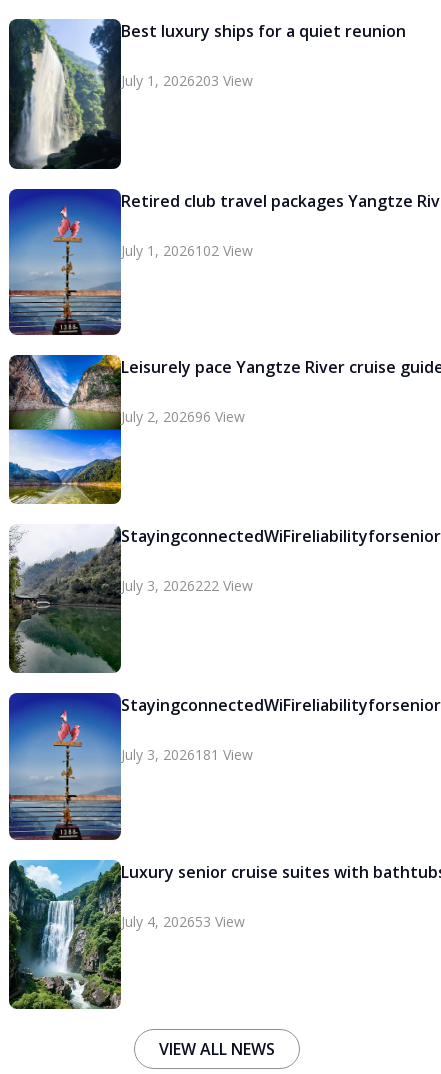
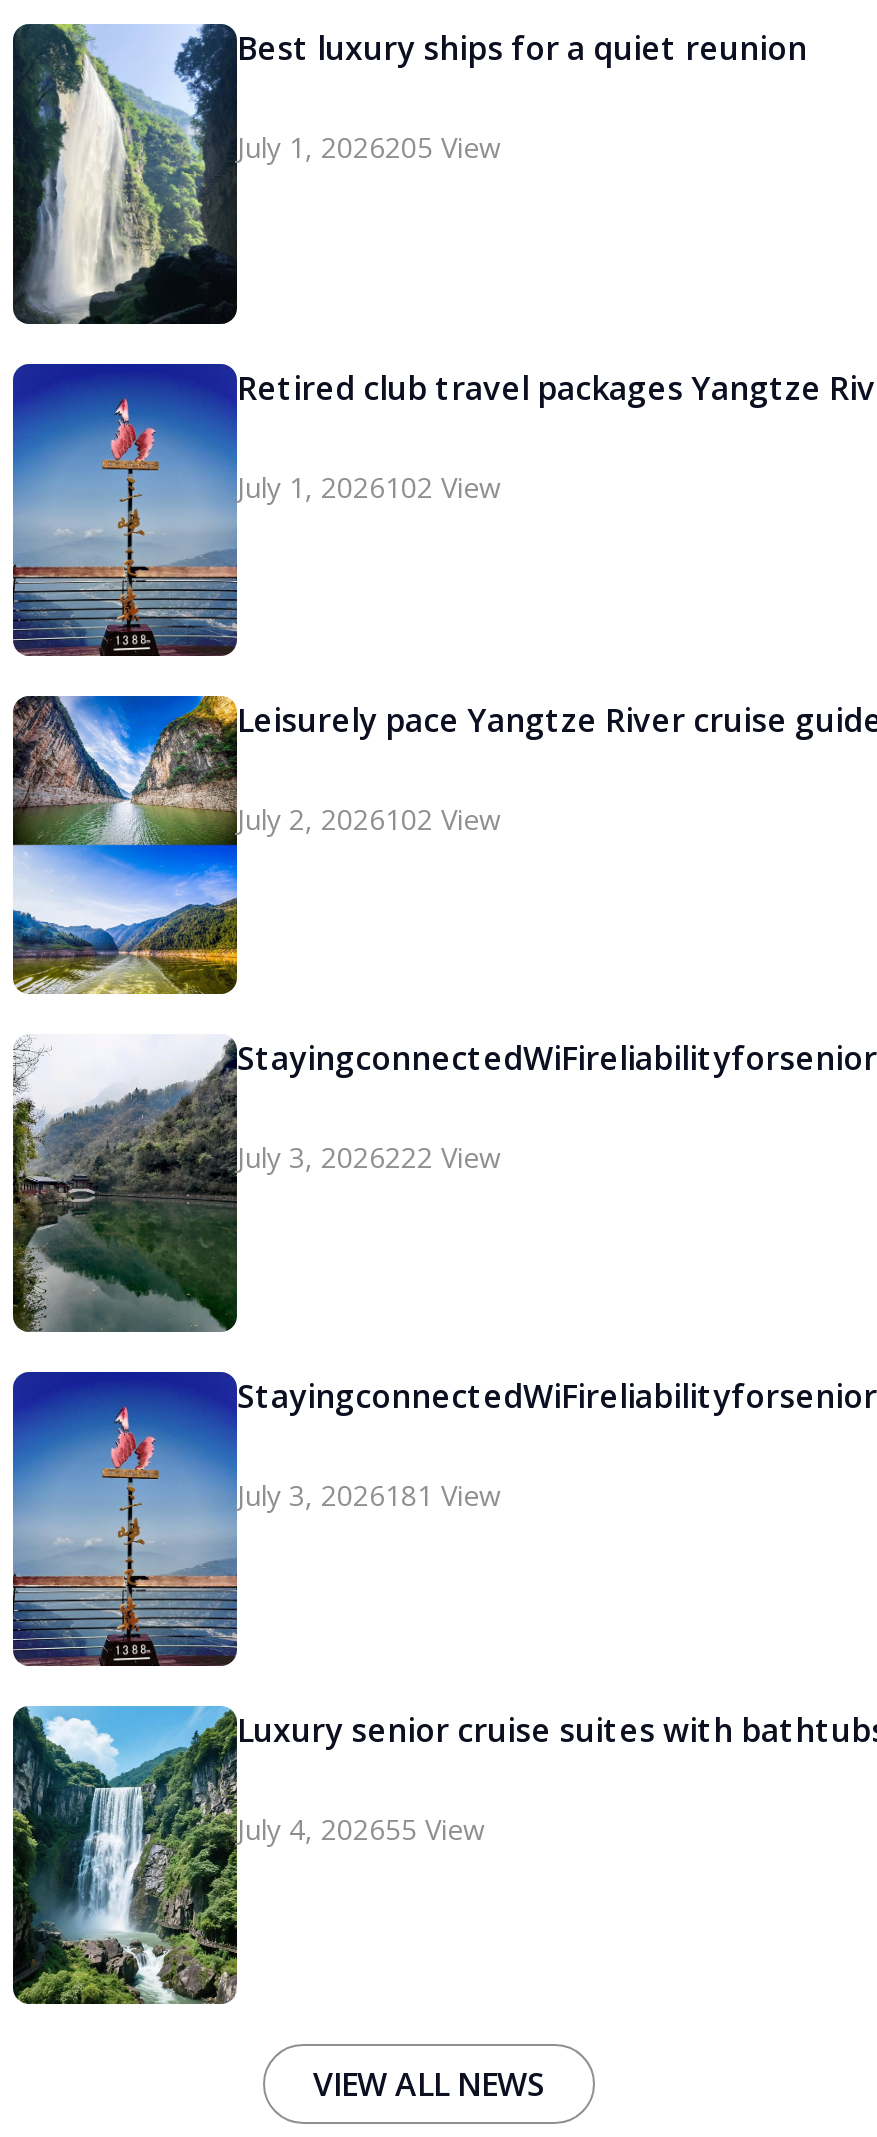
- July 1, 2026203 View
+ July 1, 2026205 View

- July 2, 202696 View
+ July 2, 2026102 View

- July 4, 202653 View
+ July 4, 202655 View
